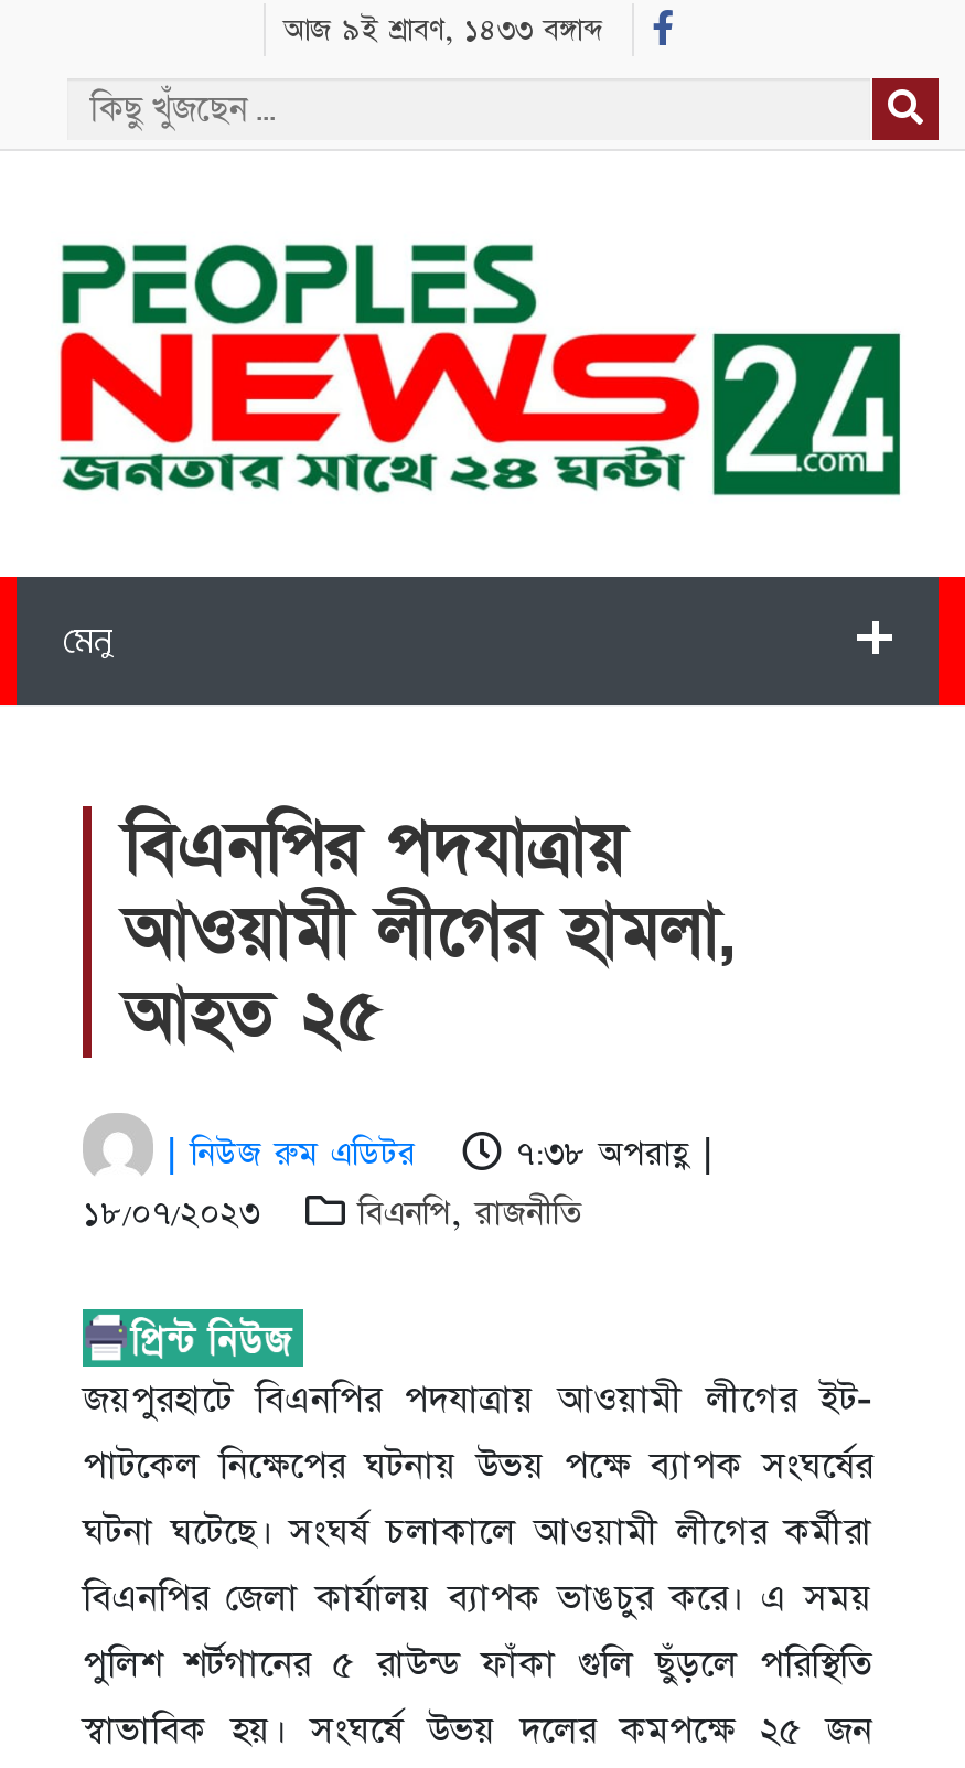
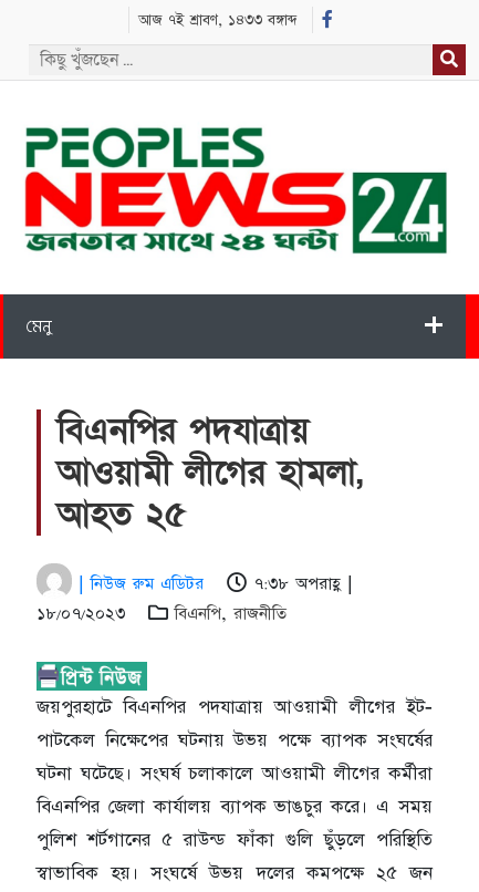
- আজ ৯ই শ্রাবণ, ১৪৩৩ বঙ্গাব্দ
+ আজ ৭ই শ্রাবণ, ১৪৩৩ বঙ্গাব্দ
